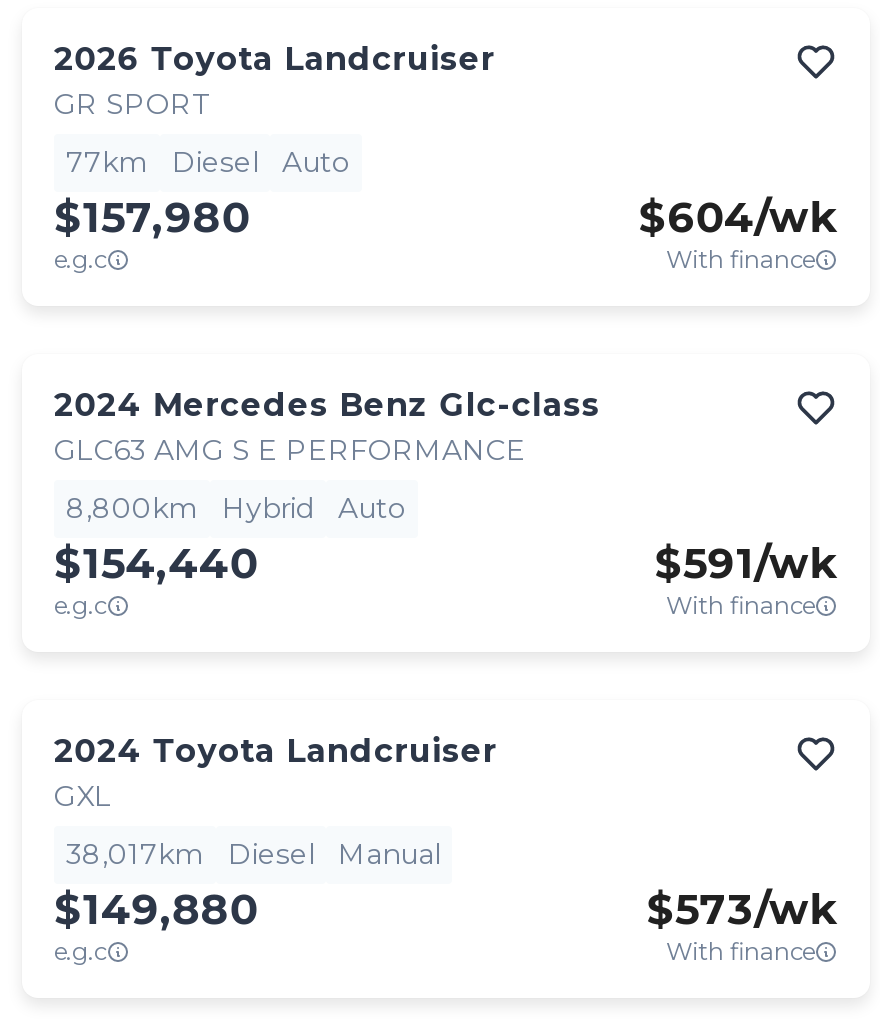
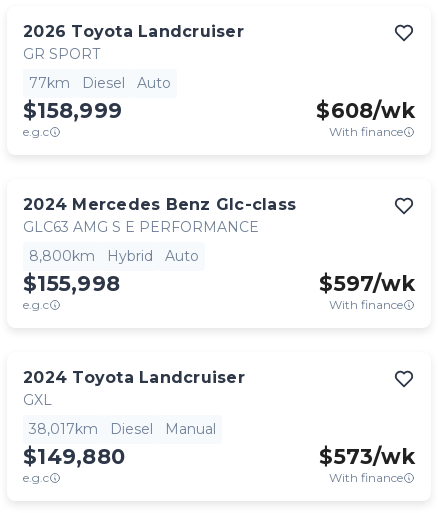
- $157,980
+ $158,999

- $604/wk
+ $608/wk

- $154,440
+ $155,998

- $591/wk
+ $597/wk
